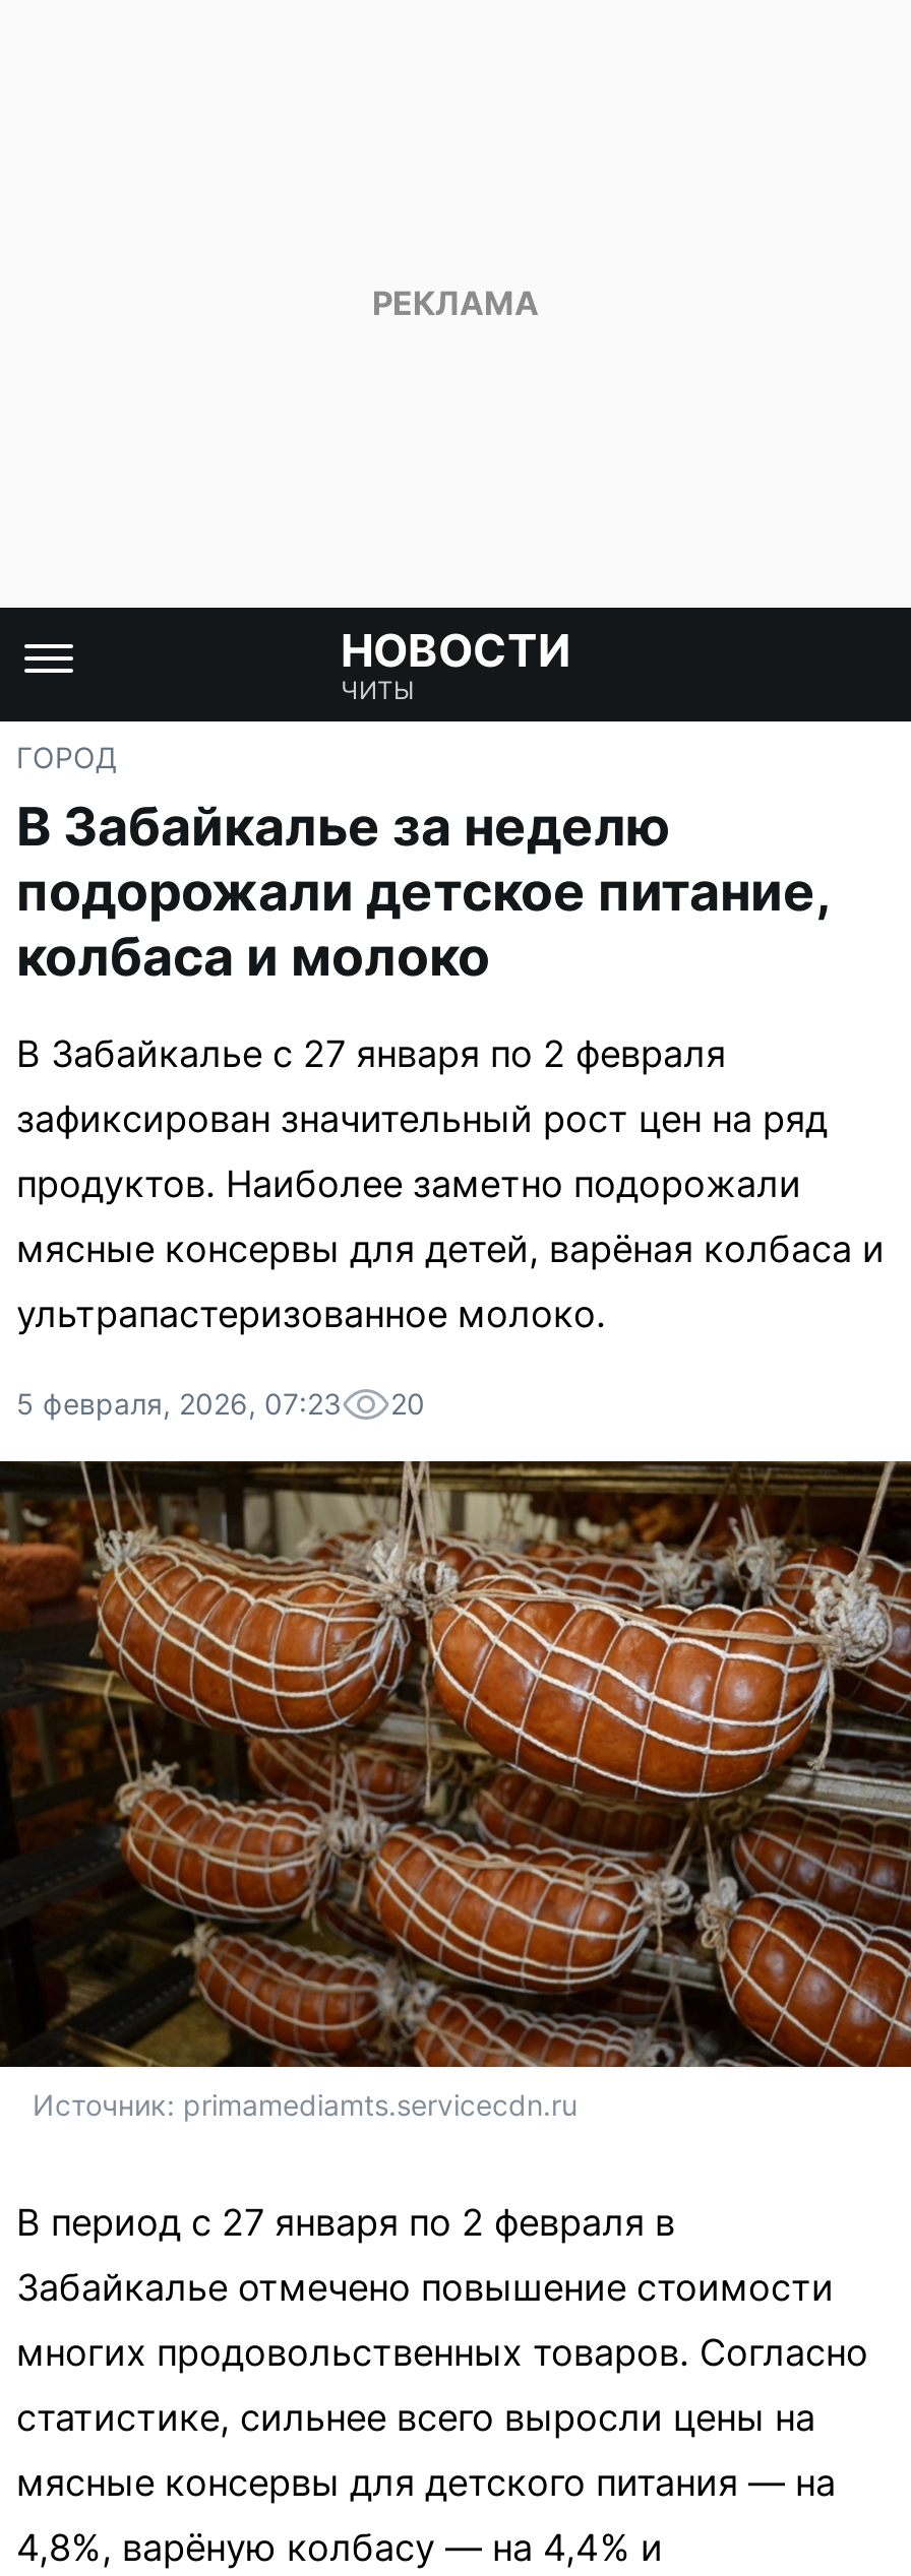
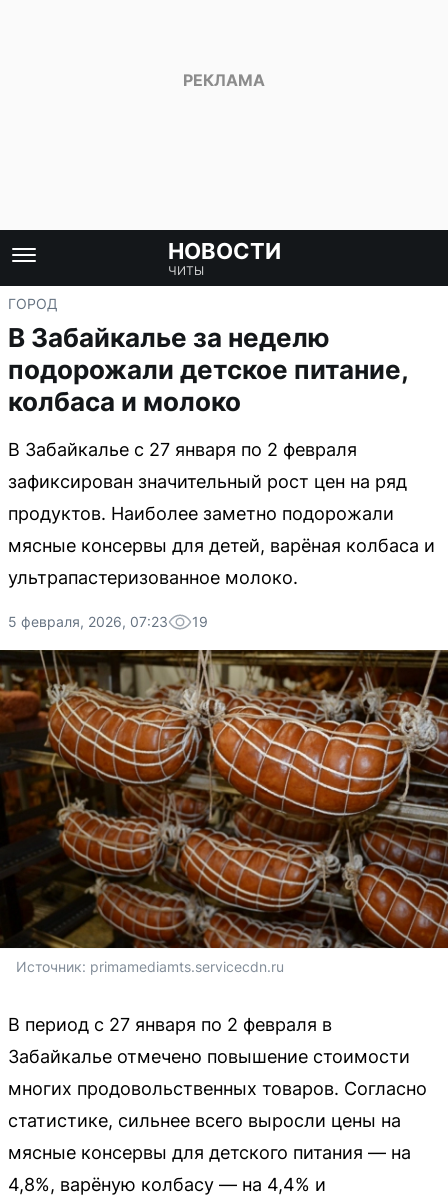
- 5 февраля, 2026, 07:23 20
+ 5 февраля, 2026, 07:23 19
